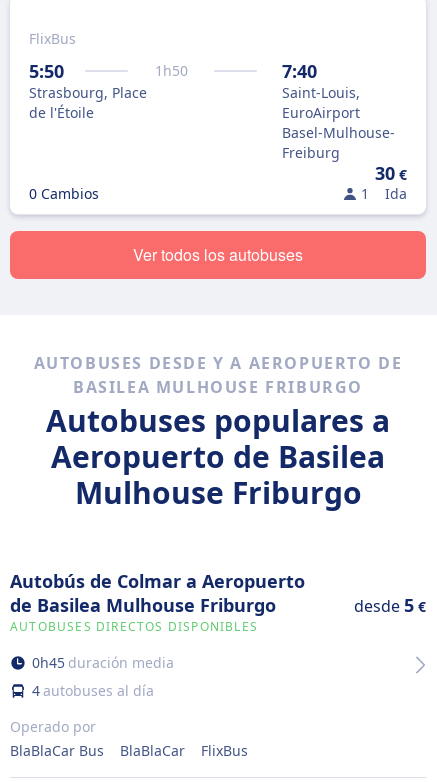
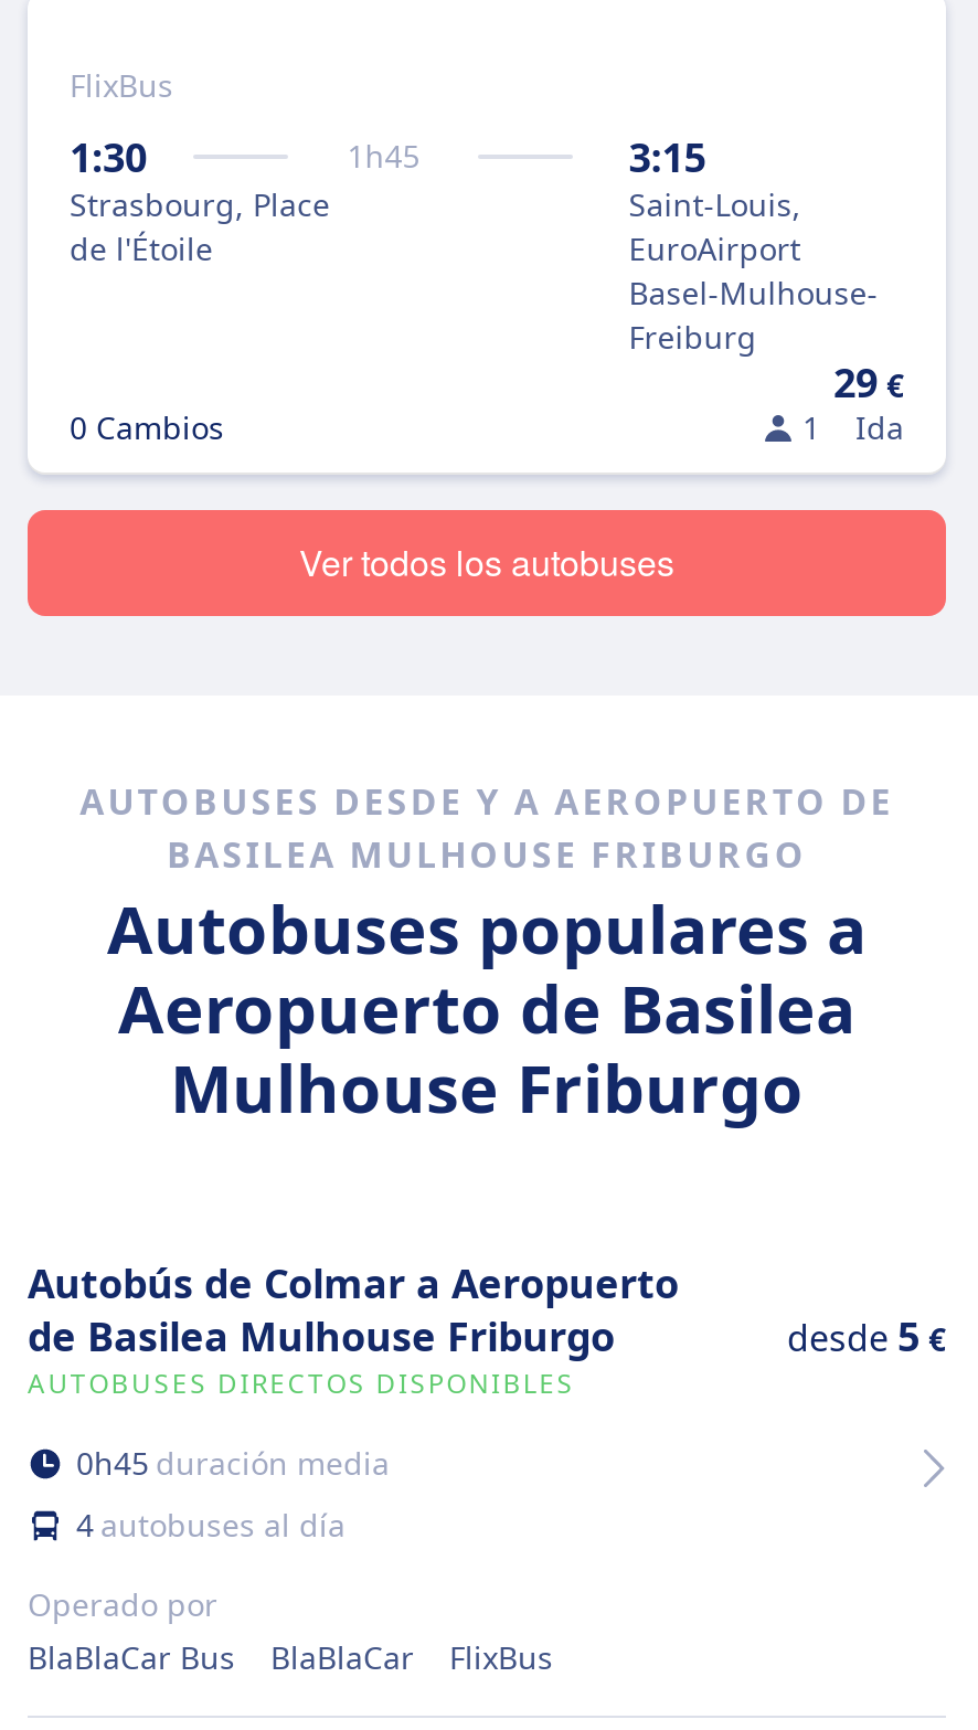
- 5:50
+ 1:30

- 1 h50
+ 1 h45

- 7:40
+ 3:15

- 30 €
+ 29 €
